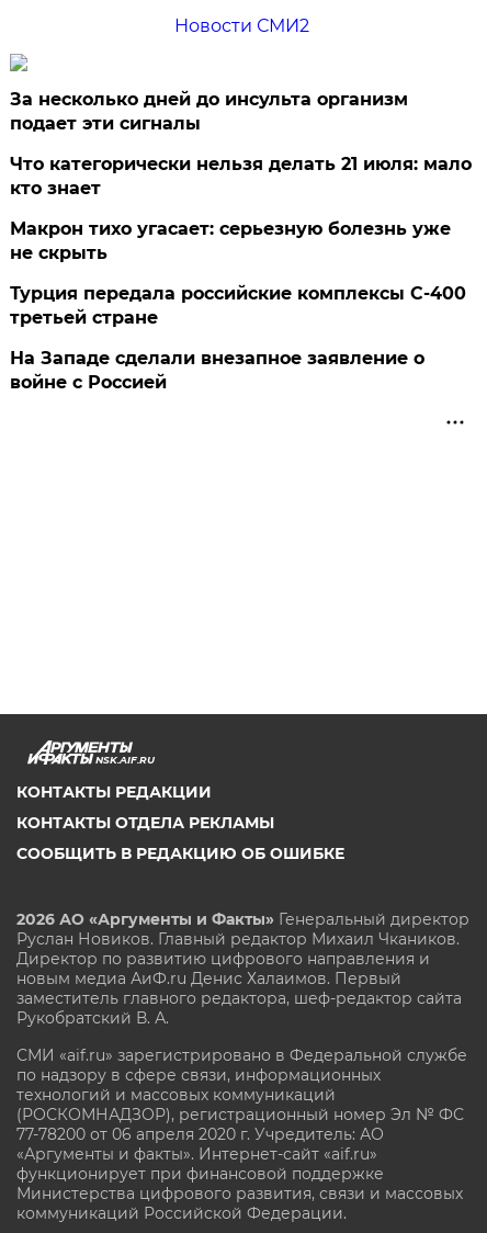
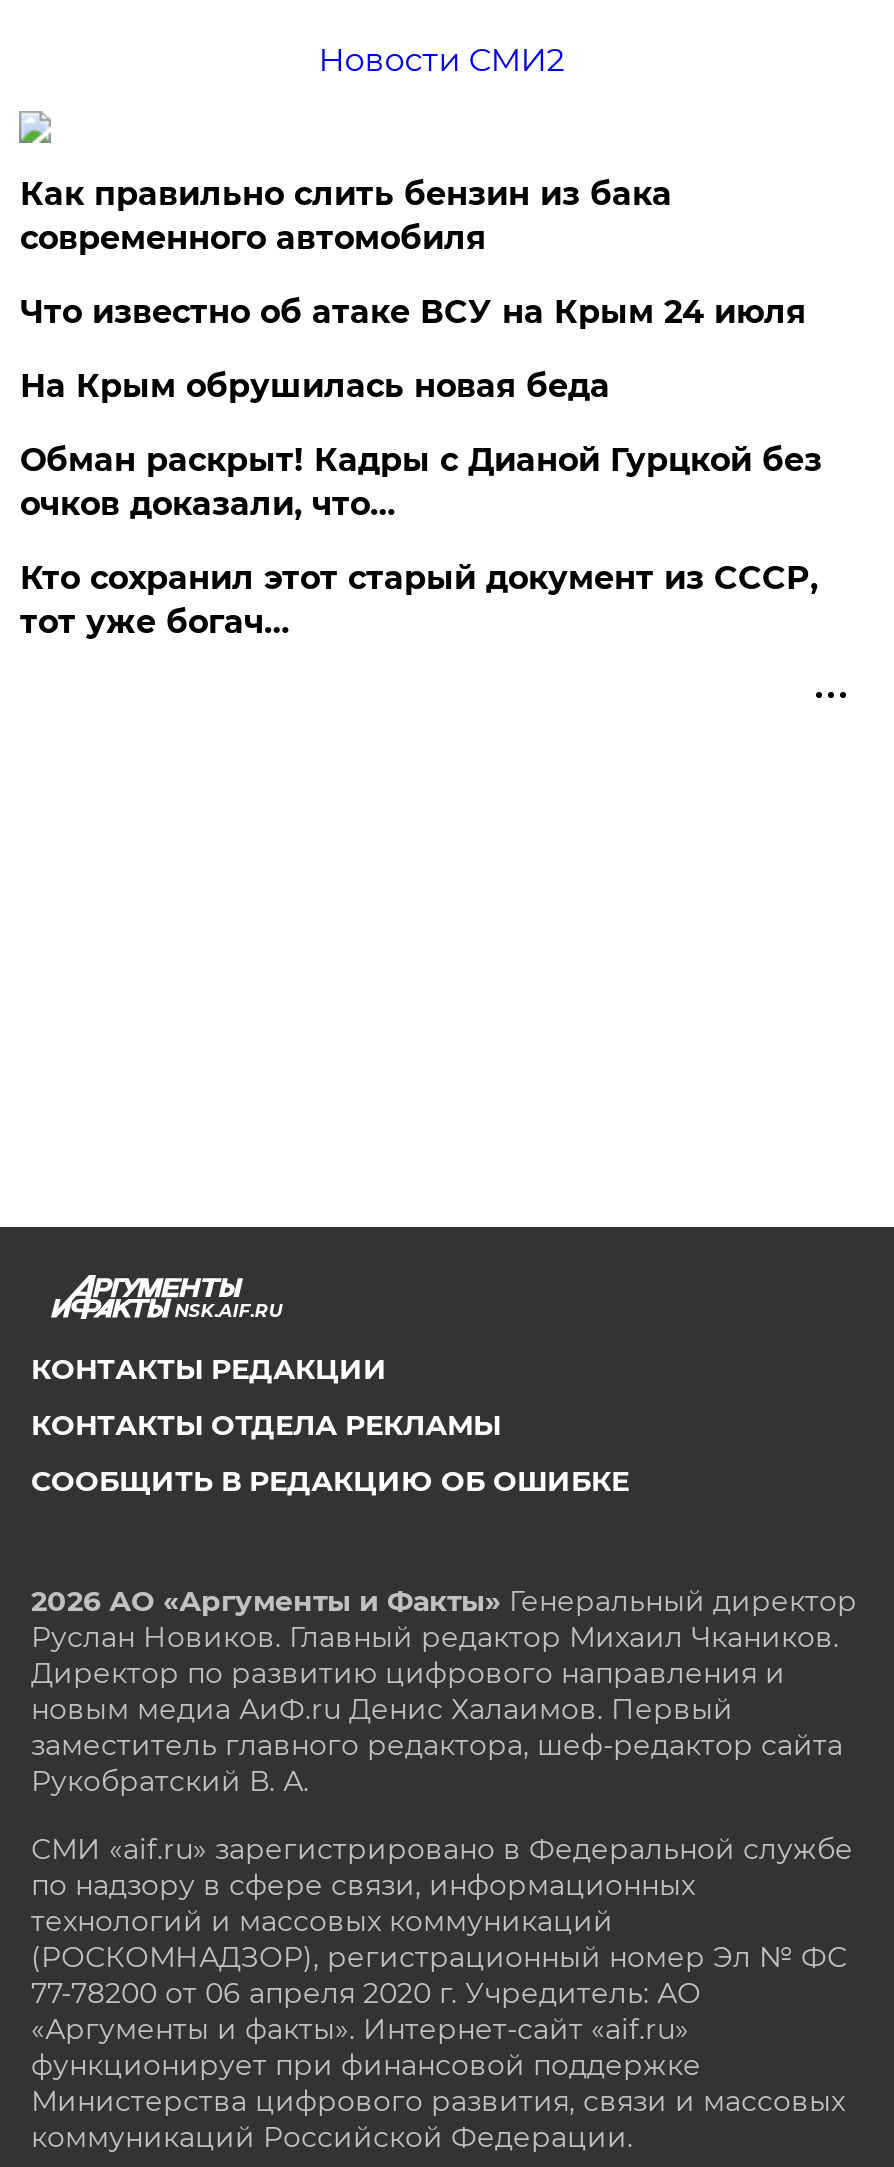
- За несколько дней до инсульта организм
- подает эти сигналы
+ Как правильно слить бензин из бака
+ современного автомобиля

- Что категорически нельзя делать 21 июля: мало
- кто знает
+ Что известно об атаке ВСУ на Крым 24 июля

- Макрон тихо угасает: серьезную болезнь уже
- не скрыть
+ На Крым обрушилась новая беда

- Турция передала российские комплексы С-400
- третьей стране
+ Обман раскрыт! Кадры с Дианой Гурцкой без
+ очков доказали, что…

- На Западе сделали внезапное заявление о
- войне с Россией
+ Кто сохранил этот старый документ из СССР,
+ тот уже богач…
